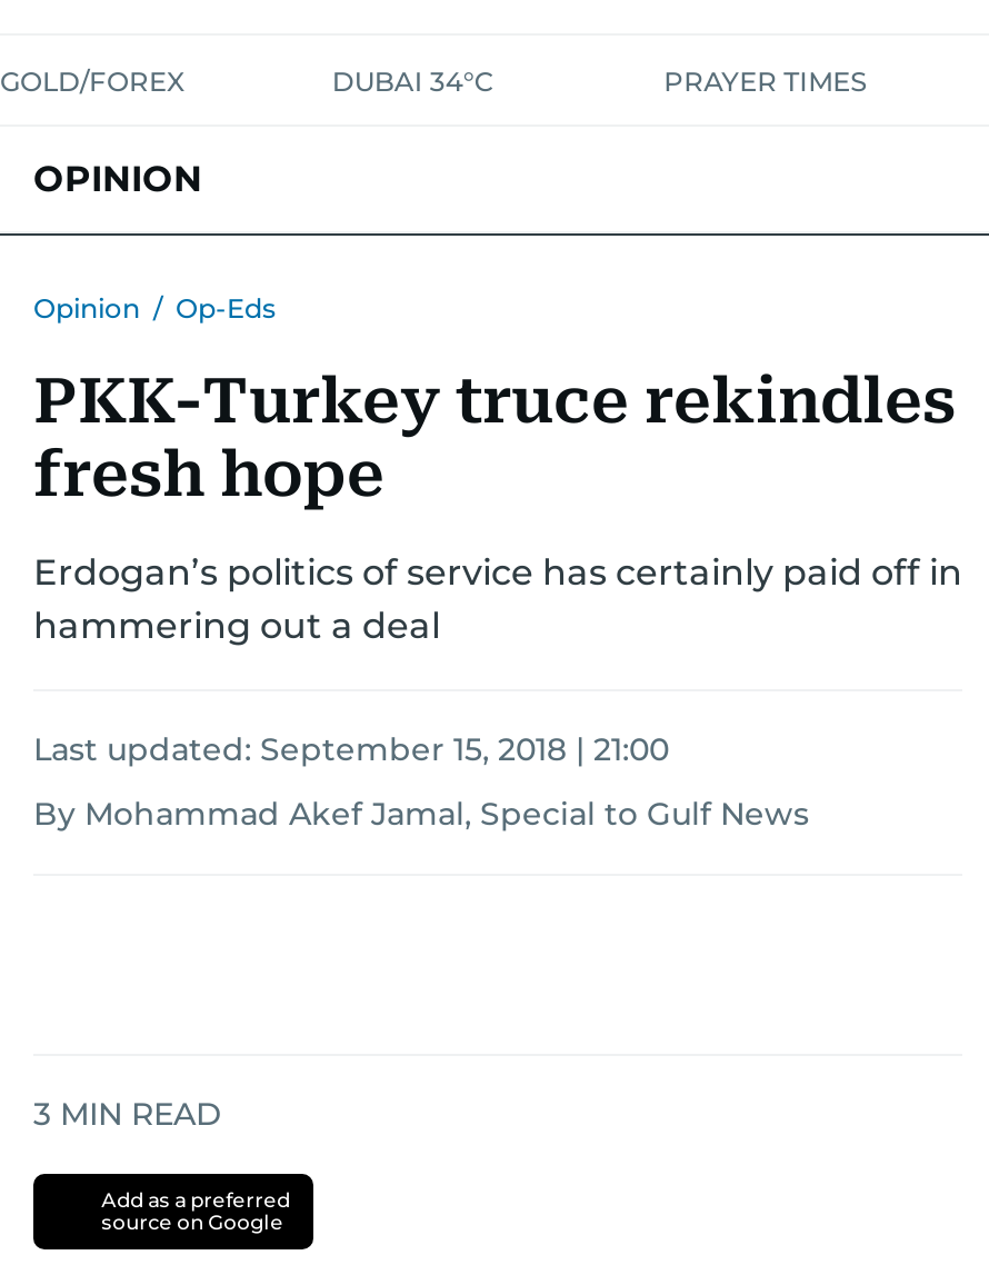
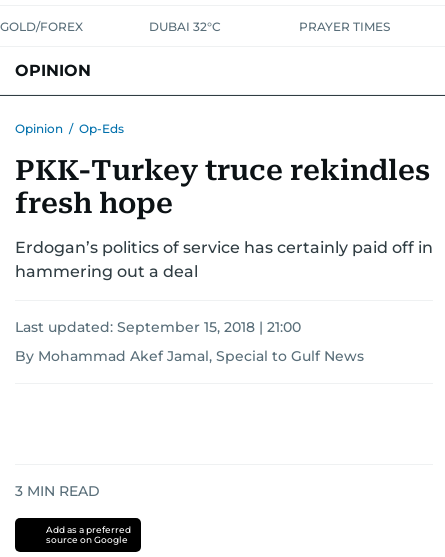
- DUBAI 34°C
+ DUBAI 32°C
